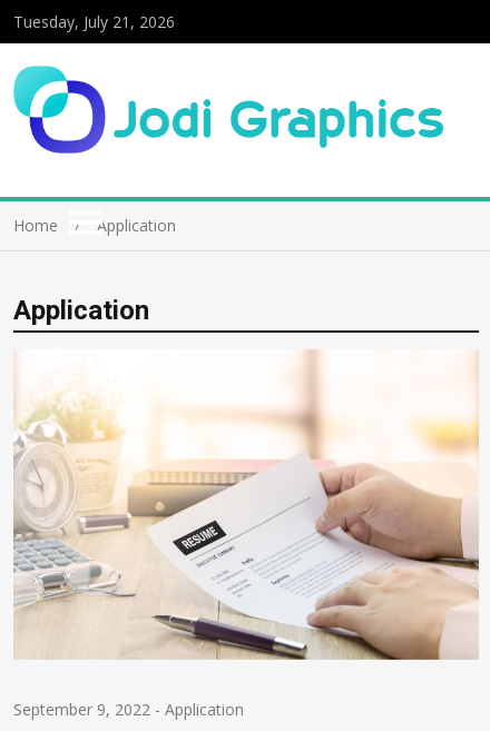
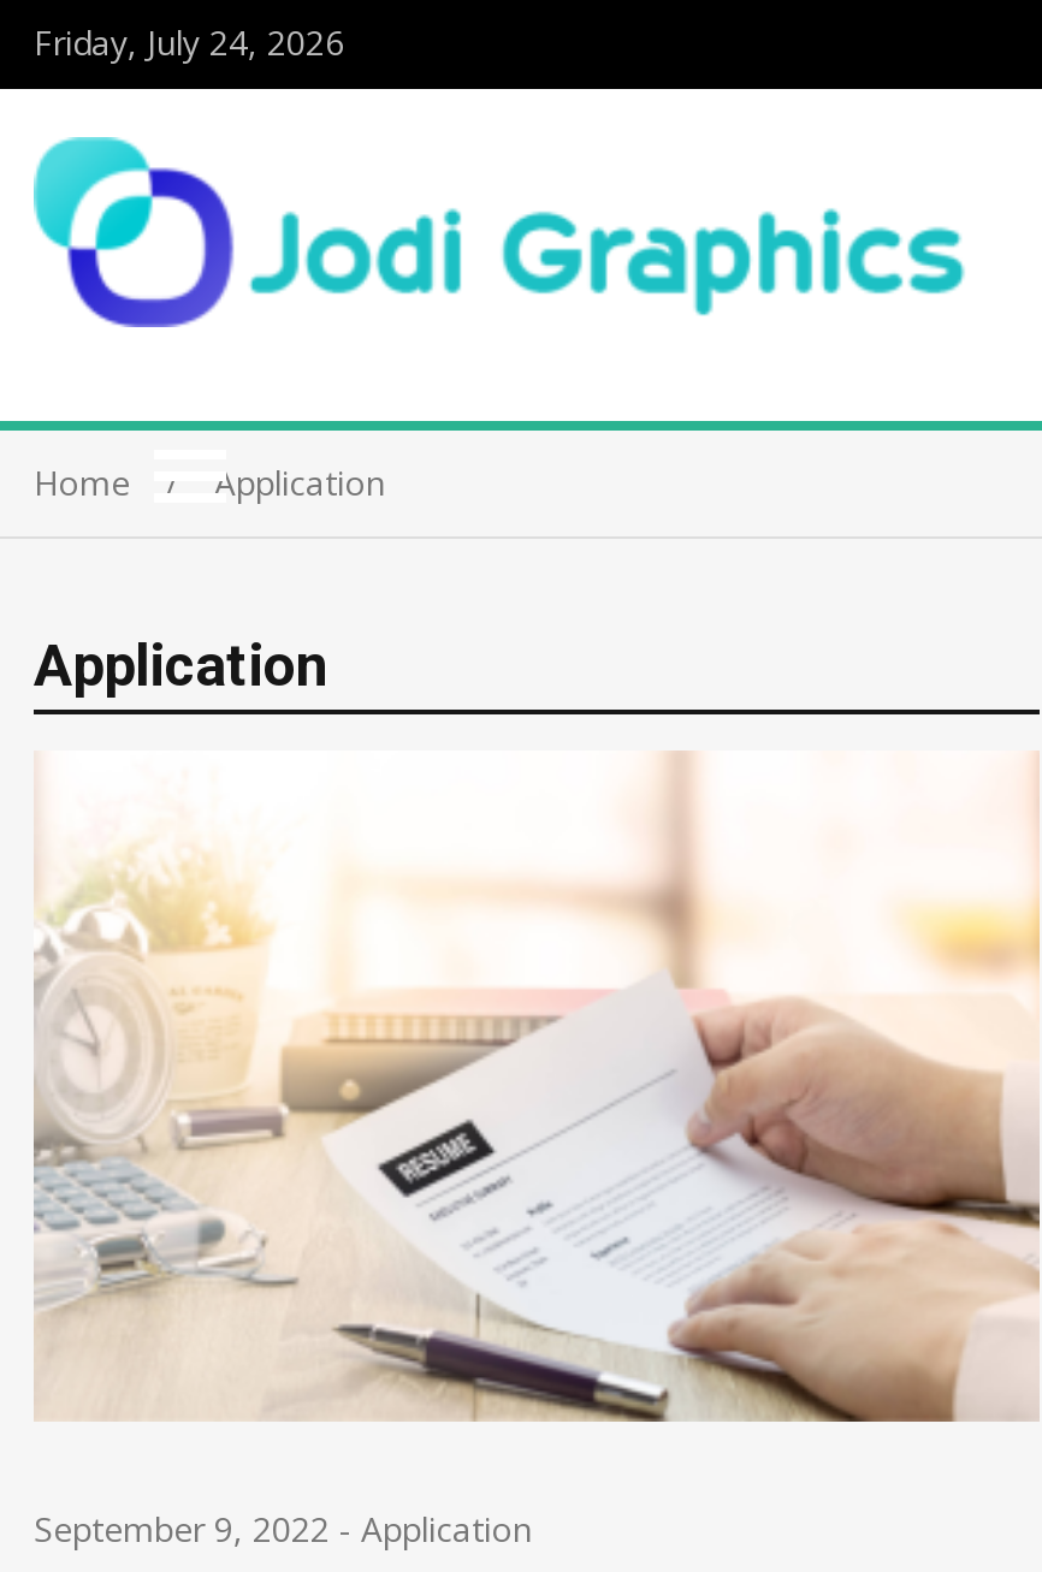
- Tuesday, July 21, 2026
+ Friday, July 24, 2026
